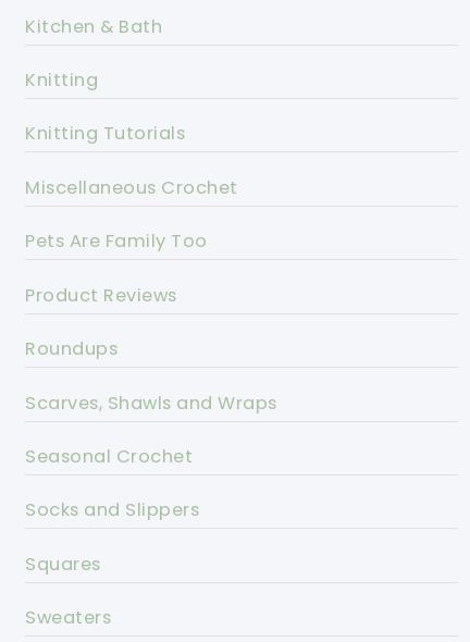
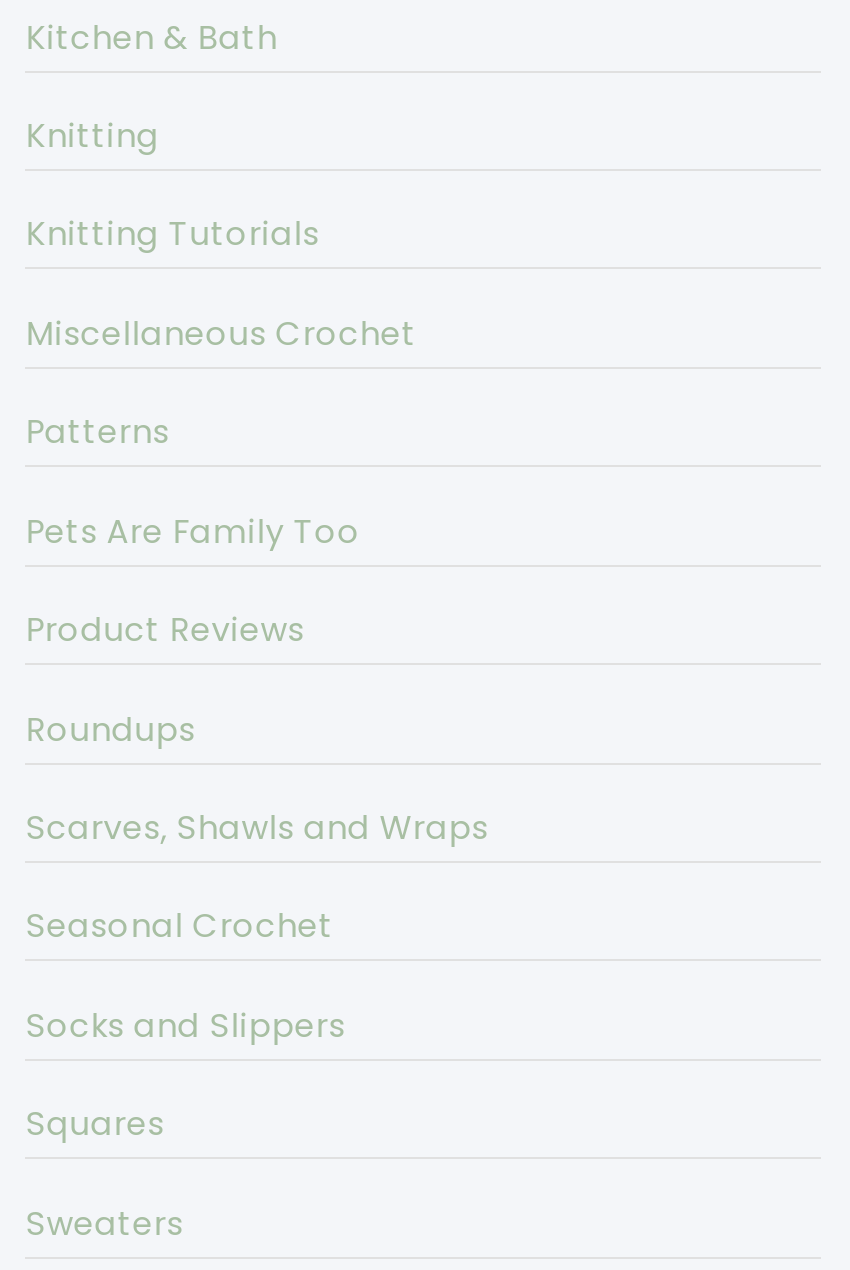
+ Patterns
